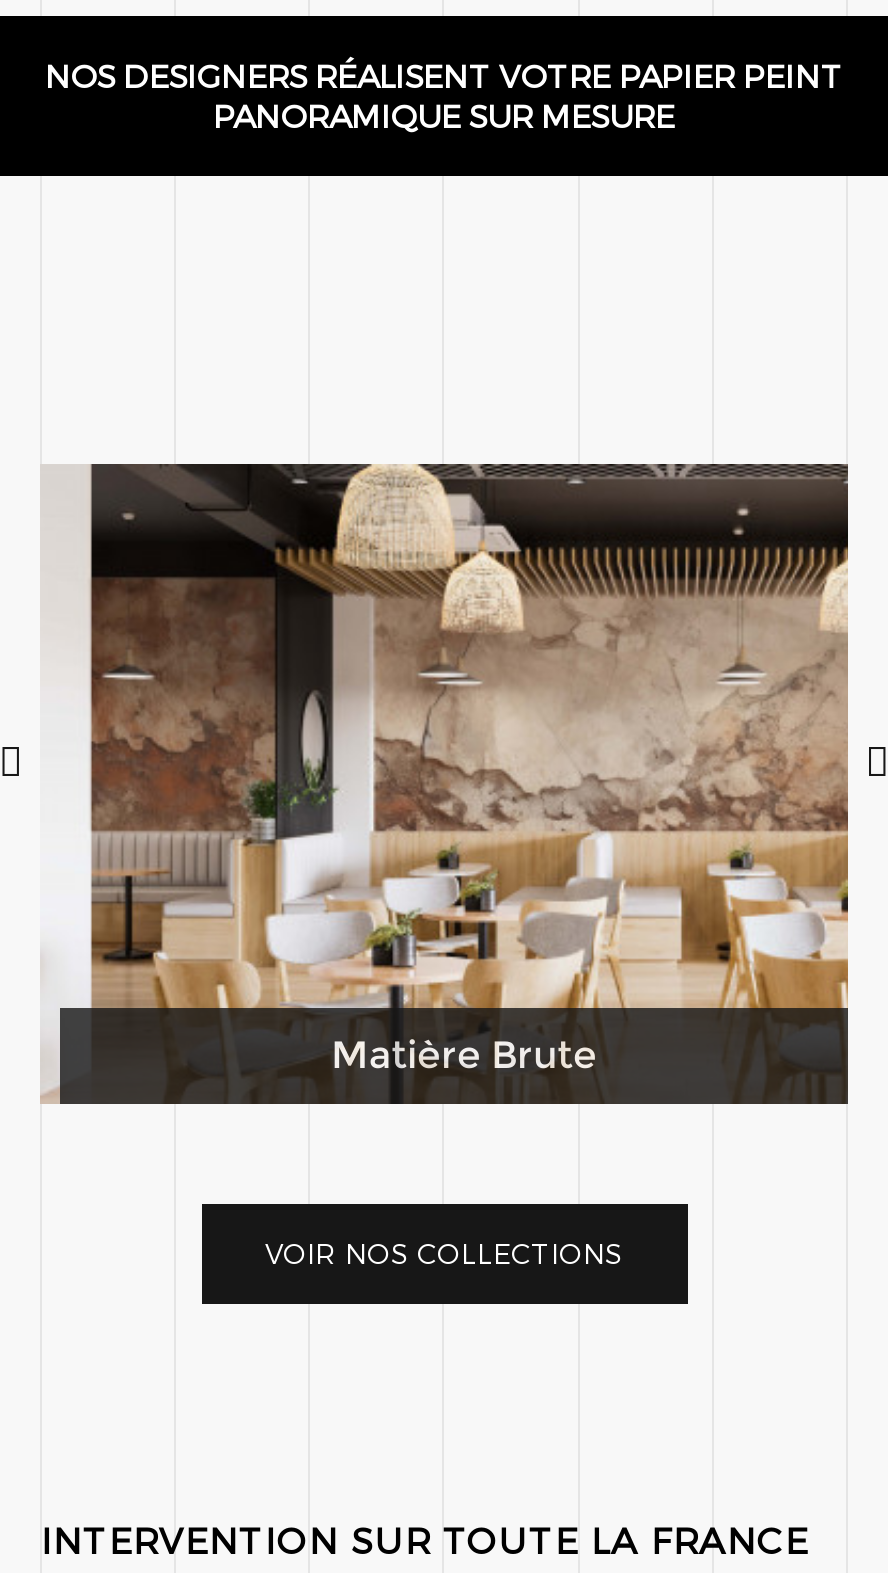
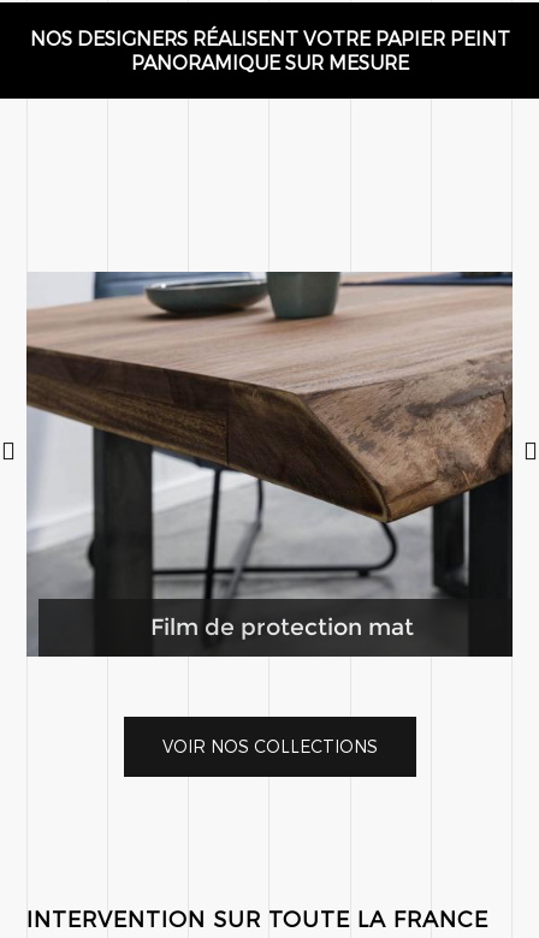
- [image]
- Matière Brute
+ [image]
+ Film de protection mat
